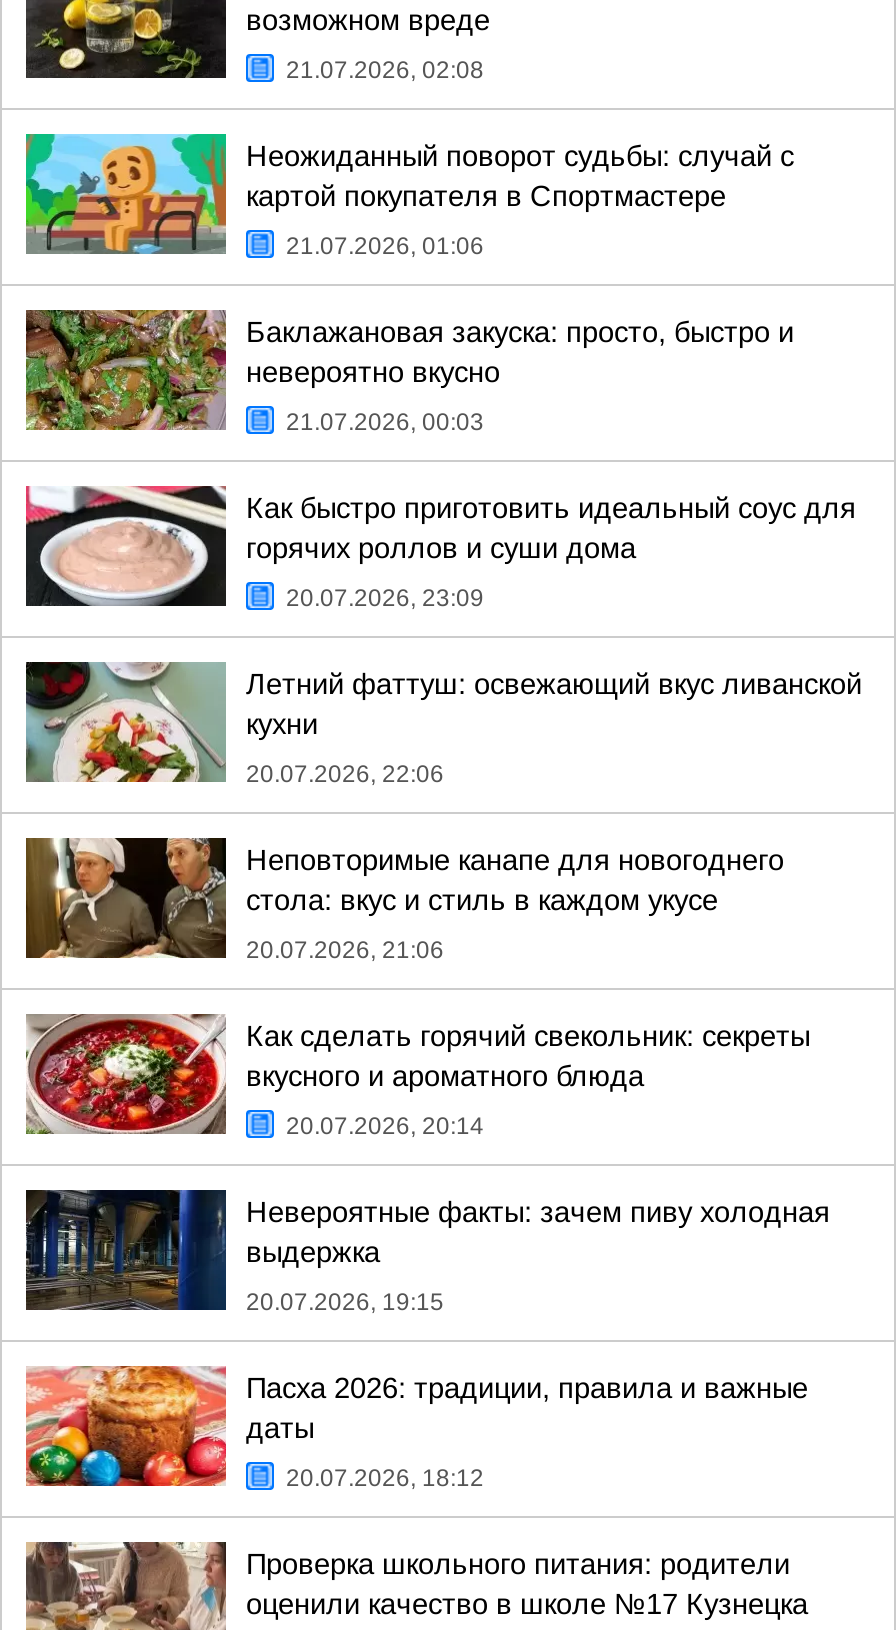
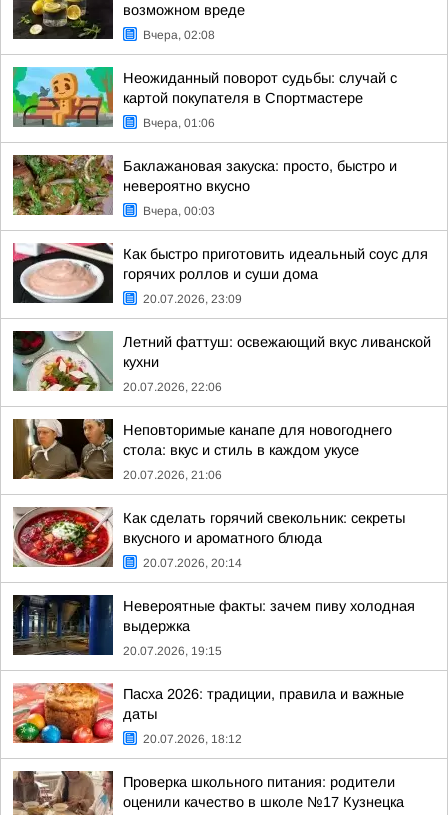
- 21.07.2026, 02:08
+ Вчера, 02:08

- 21.07.2026, 01:06
+ Вчера, 01:06

- 21.07.2026, 00:03
+ Вчера, 00:03
